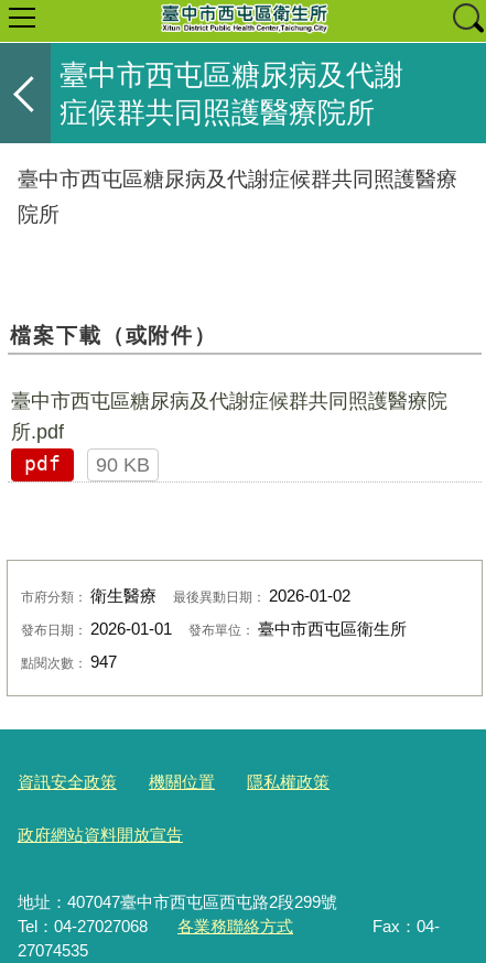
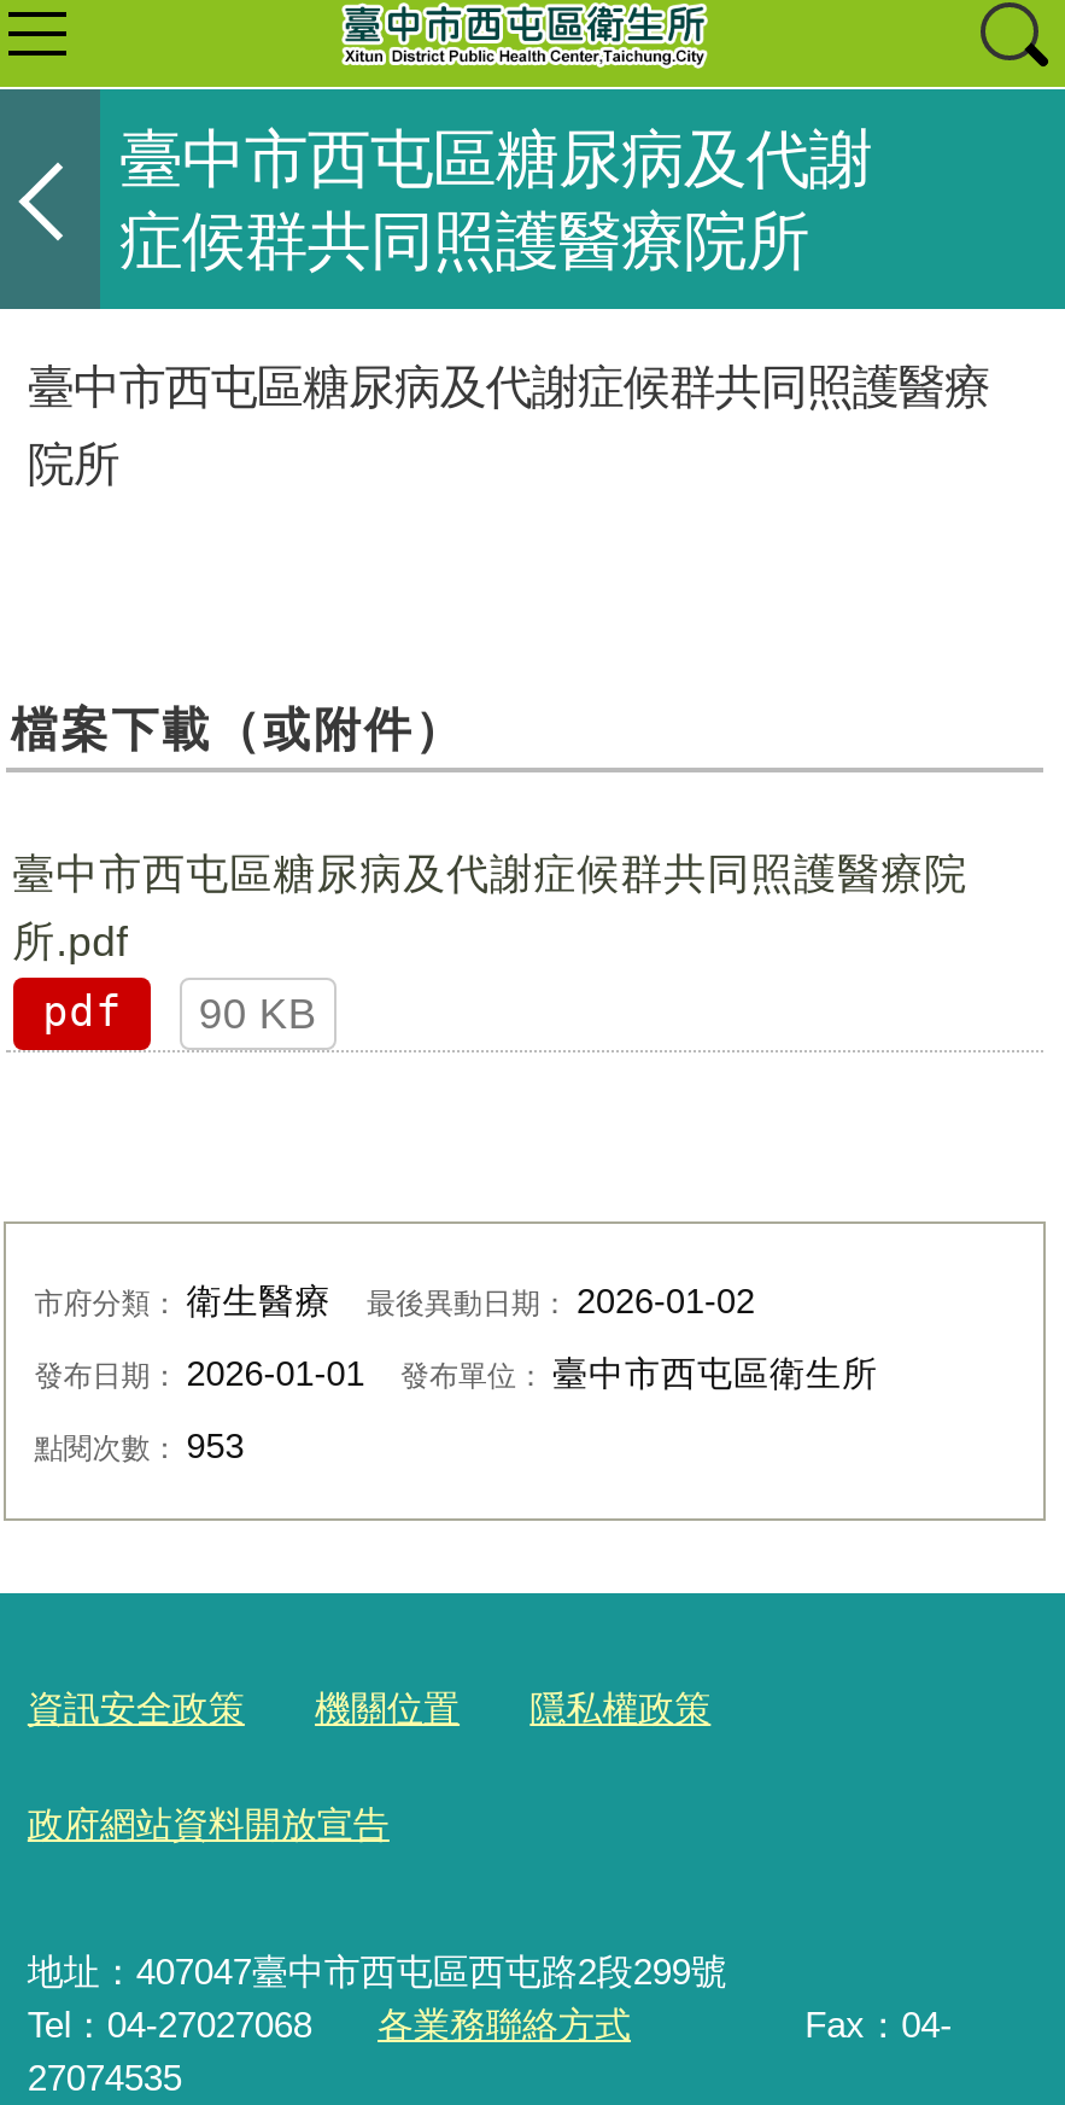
- 點閱次數：947
+ 點閱次數：953
